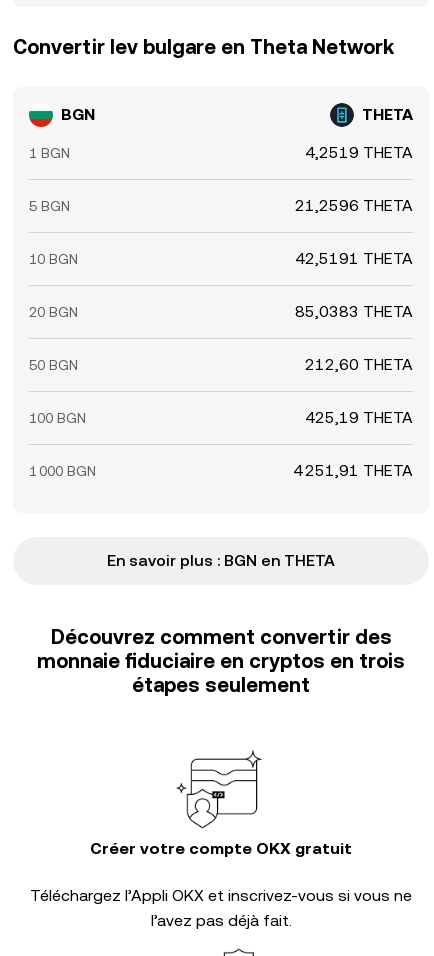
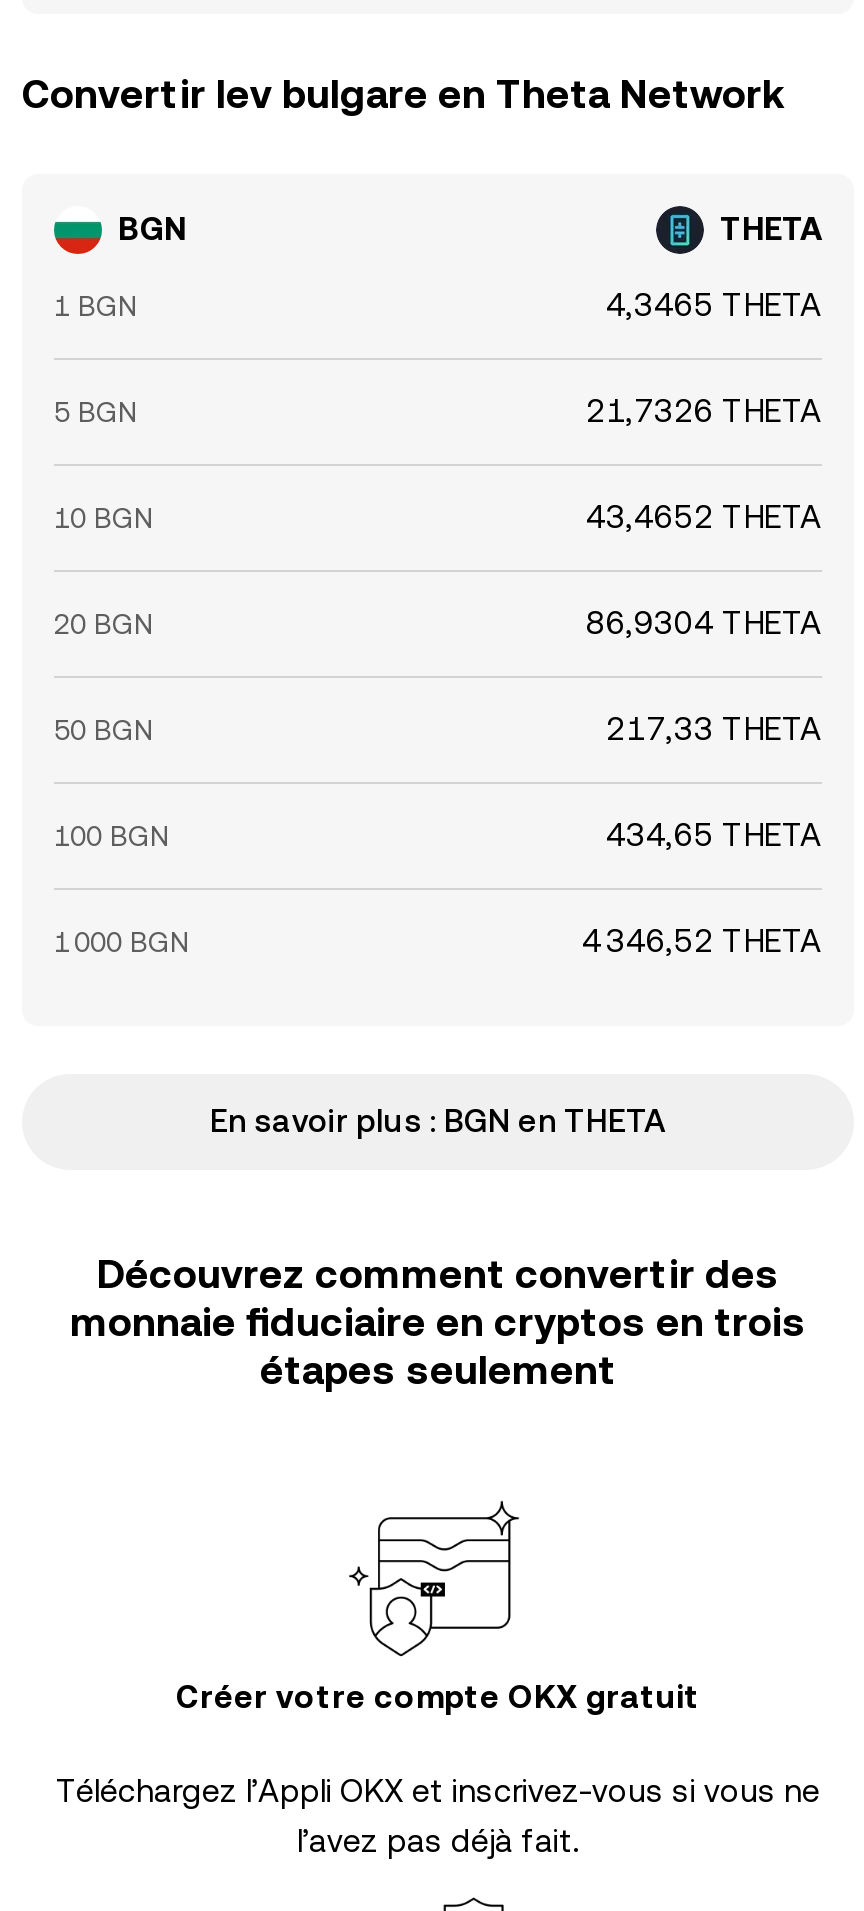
- 4,2519 THETA
+ 4,3465 THETA

- 21,2596 THETA
+ 21,7326 THETA

- 42,5191 THETA
+ 43,4652 THETA

- 85,0383 THETA
+ 86,9304 THETA

- 212,60 THETA
+ 217,33 THETA

- 425,19 THETA
+ 434,65 THETA

- 4 251,91 THETA
+ 4 346,52 THETA
